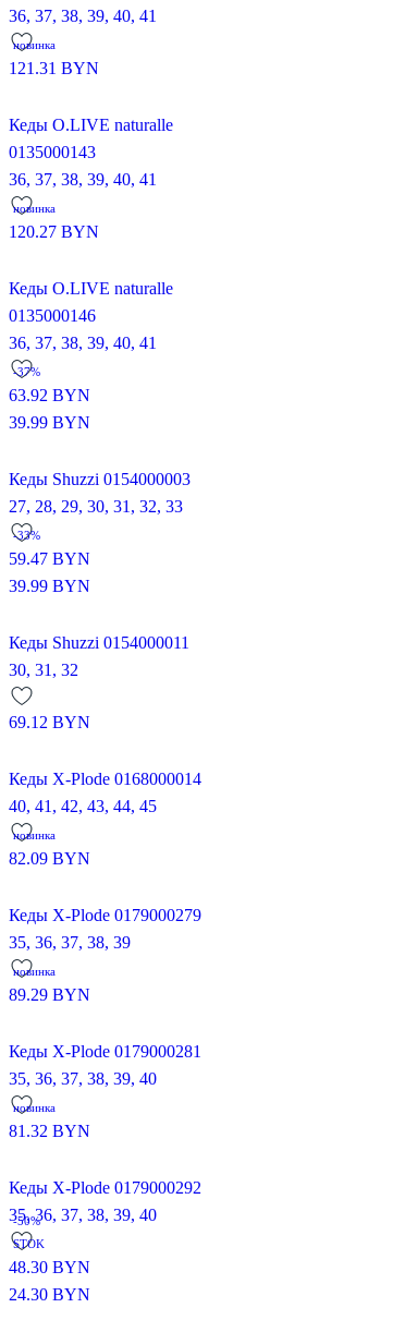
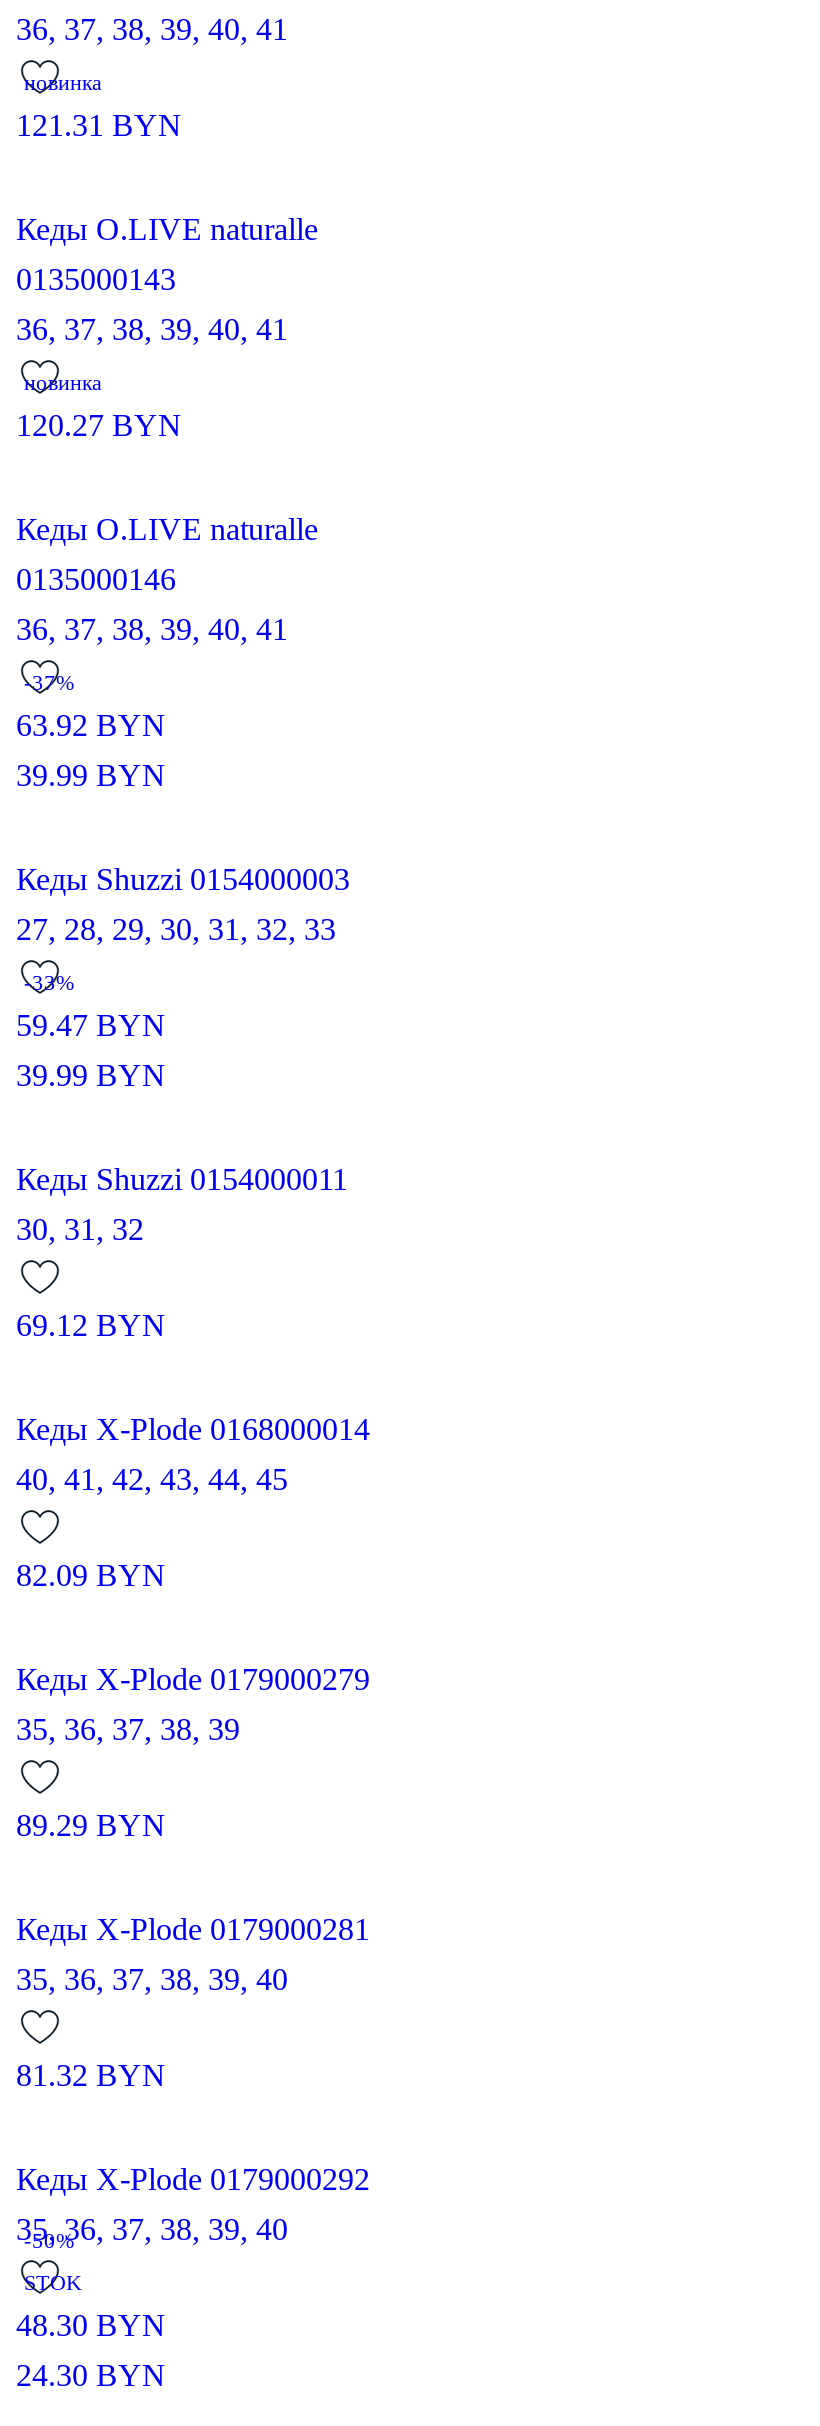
- новинка

- новинка

- новинка
